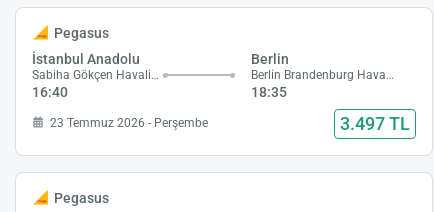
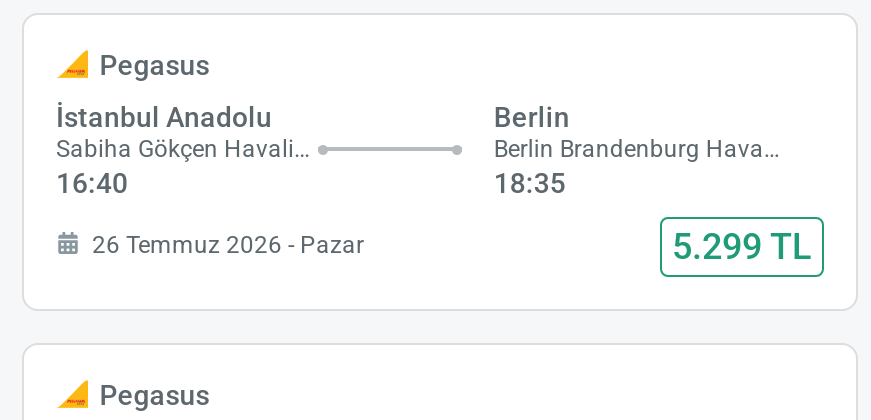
- 23 Temmuz 2026 - Perşembe
+ 26 Temmuz 2026 - Pazar

- 3.497 TL
+ 5.299 TL
